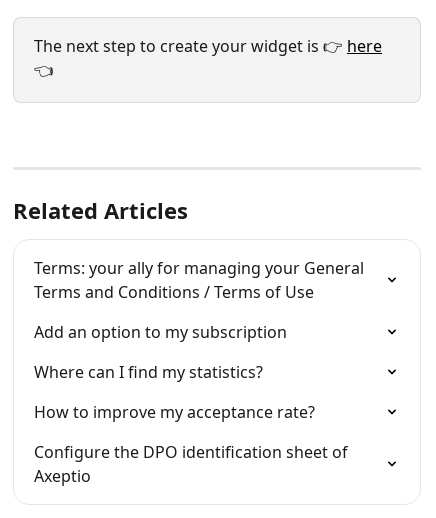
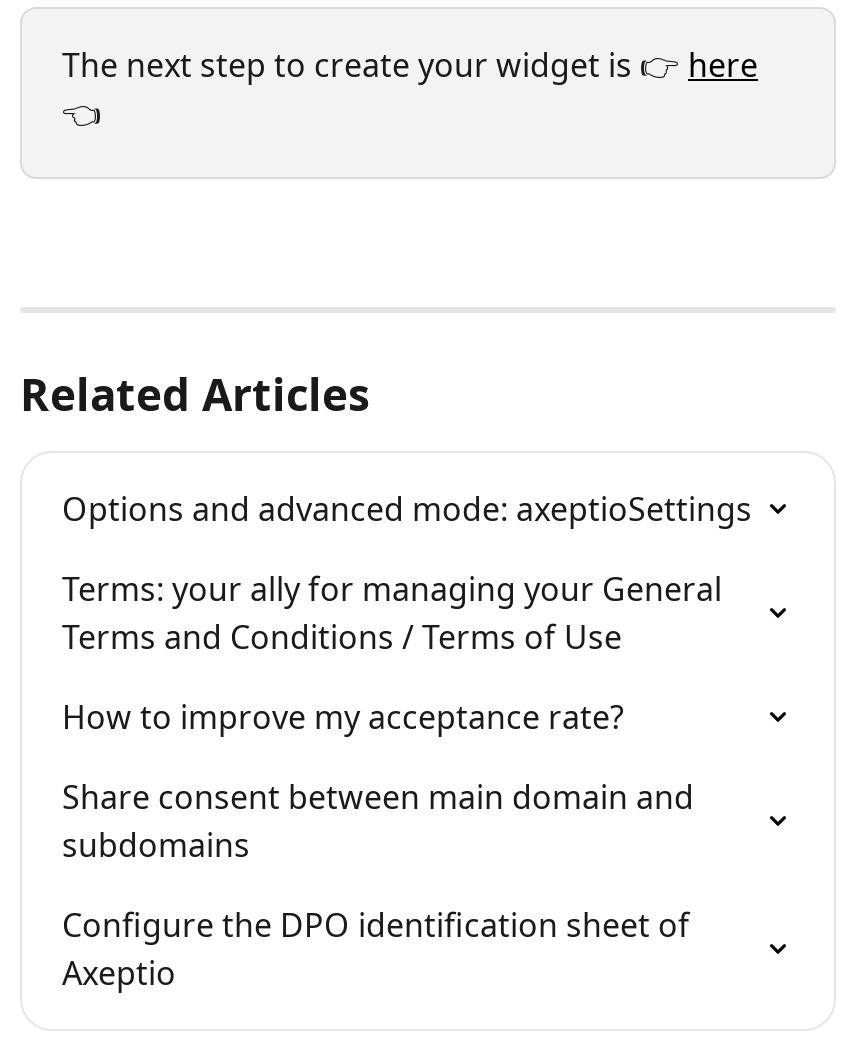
+ Options and advanced mode: axeptioSettings

moved down: Terms: your ally for managing your General | Terms and Conditions / Terms of Use

- Add an option to my subscription
- Where can I find my statistics?

moved up: How to improve my acceptance rate?

+ Share consent between main domain and
+ subdomains
